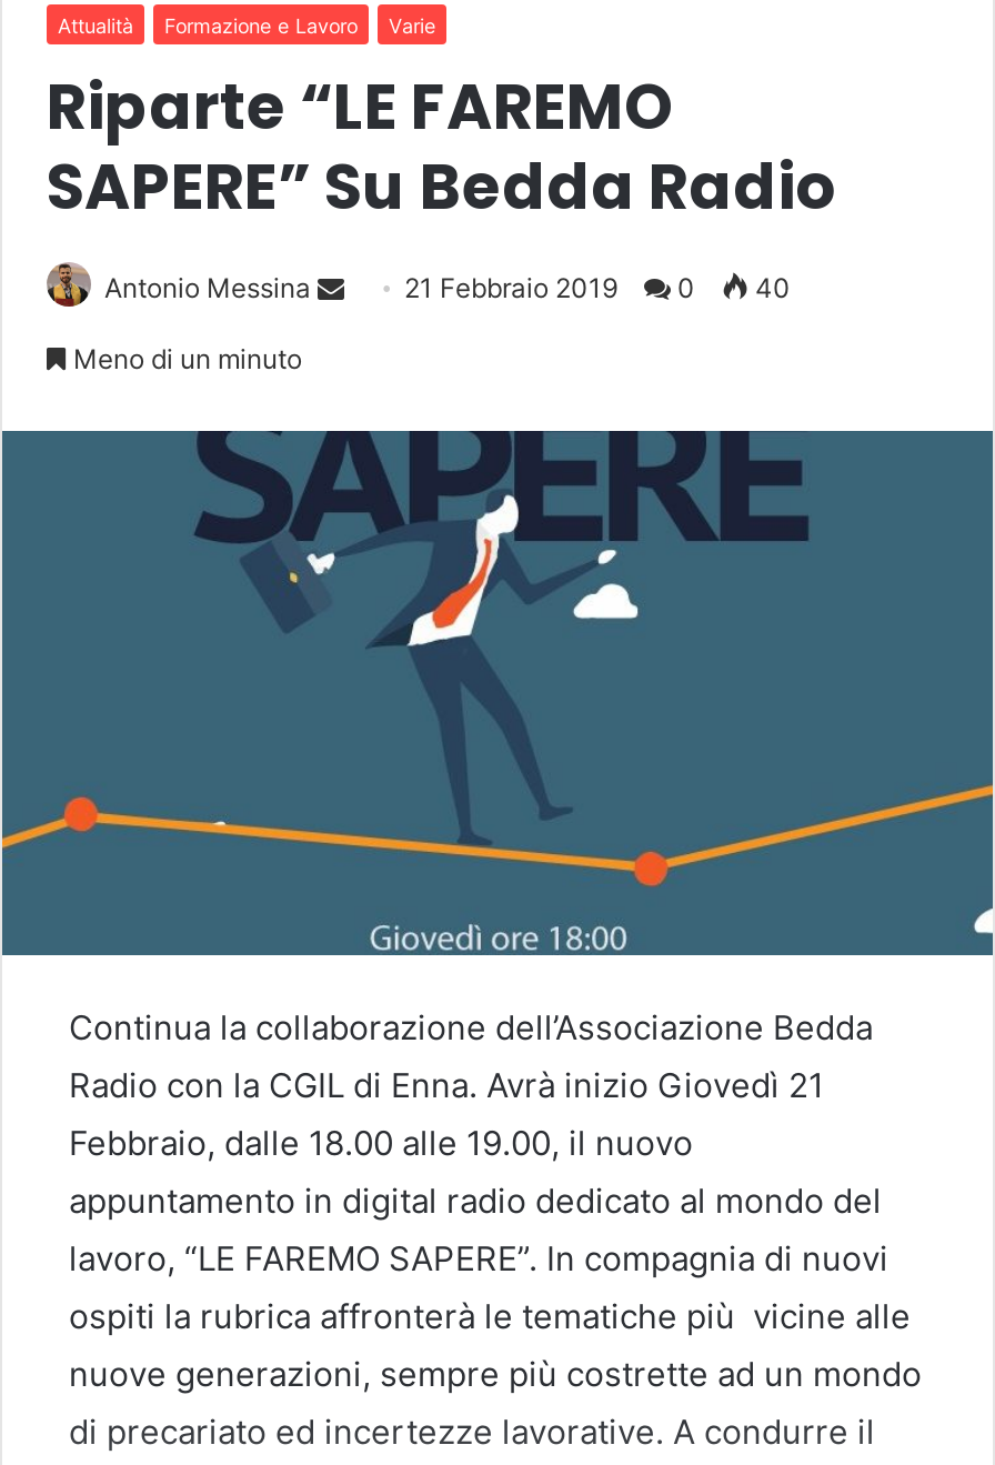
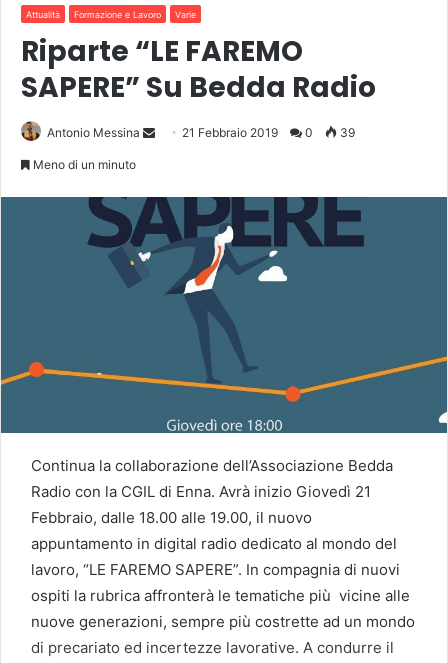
- 40
+ 39
